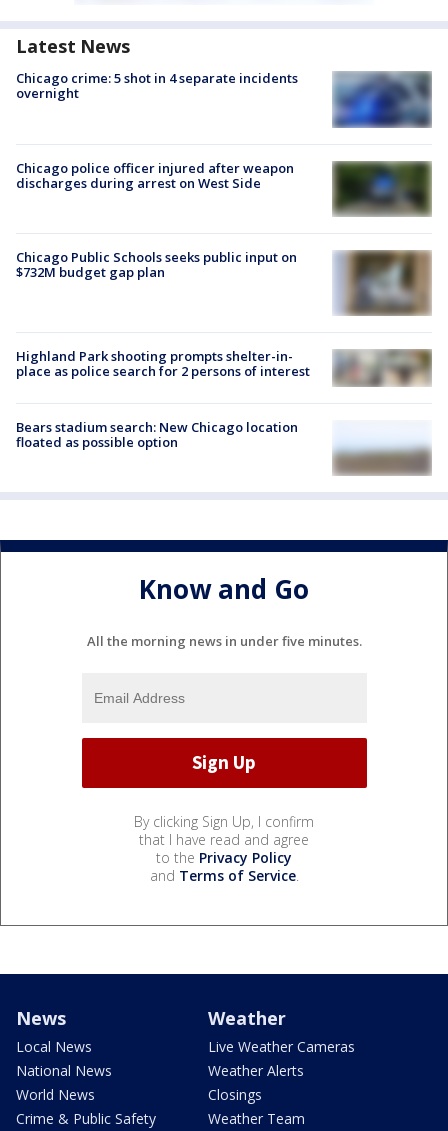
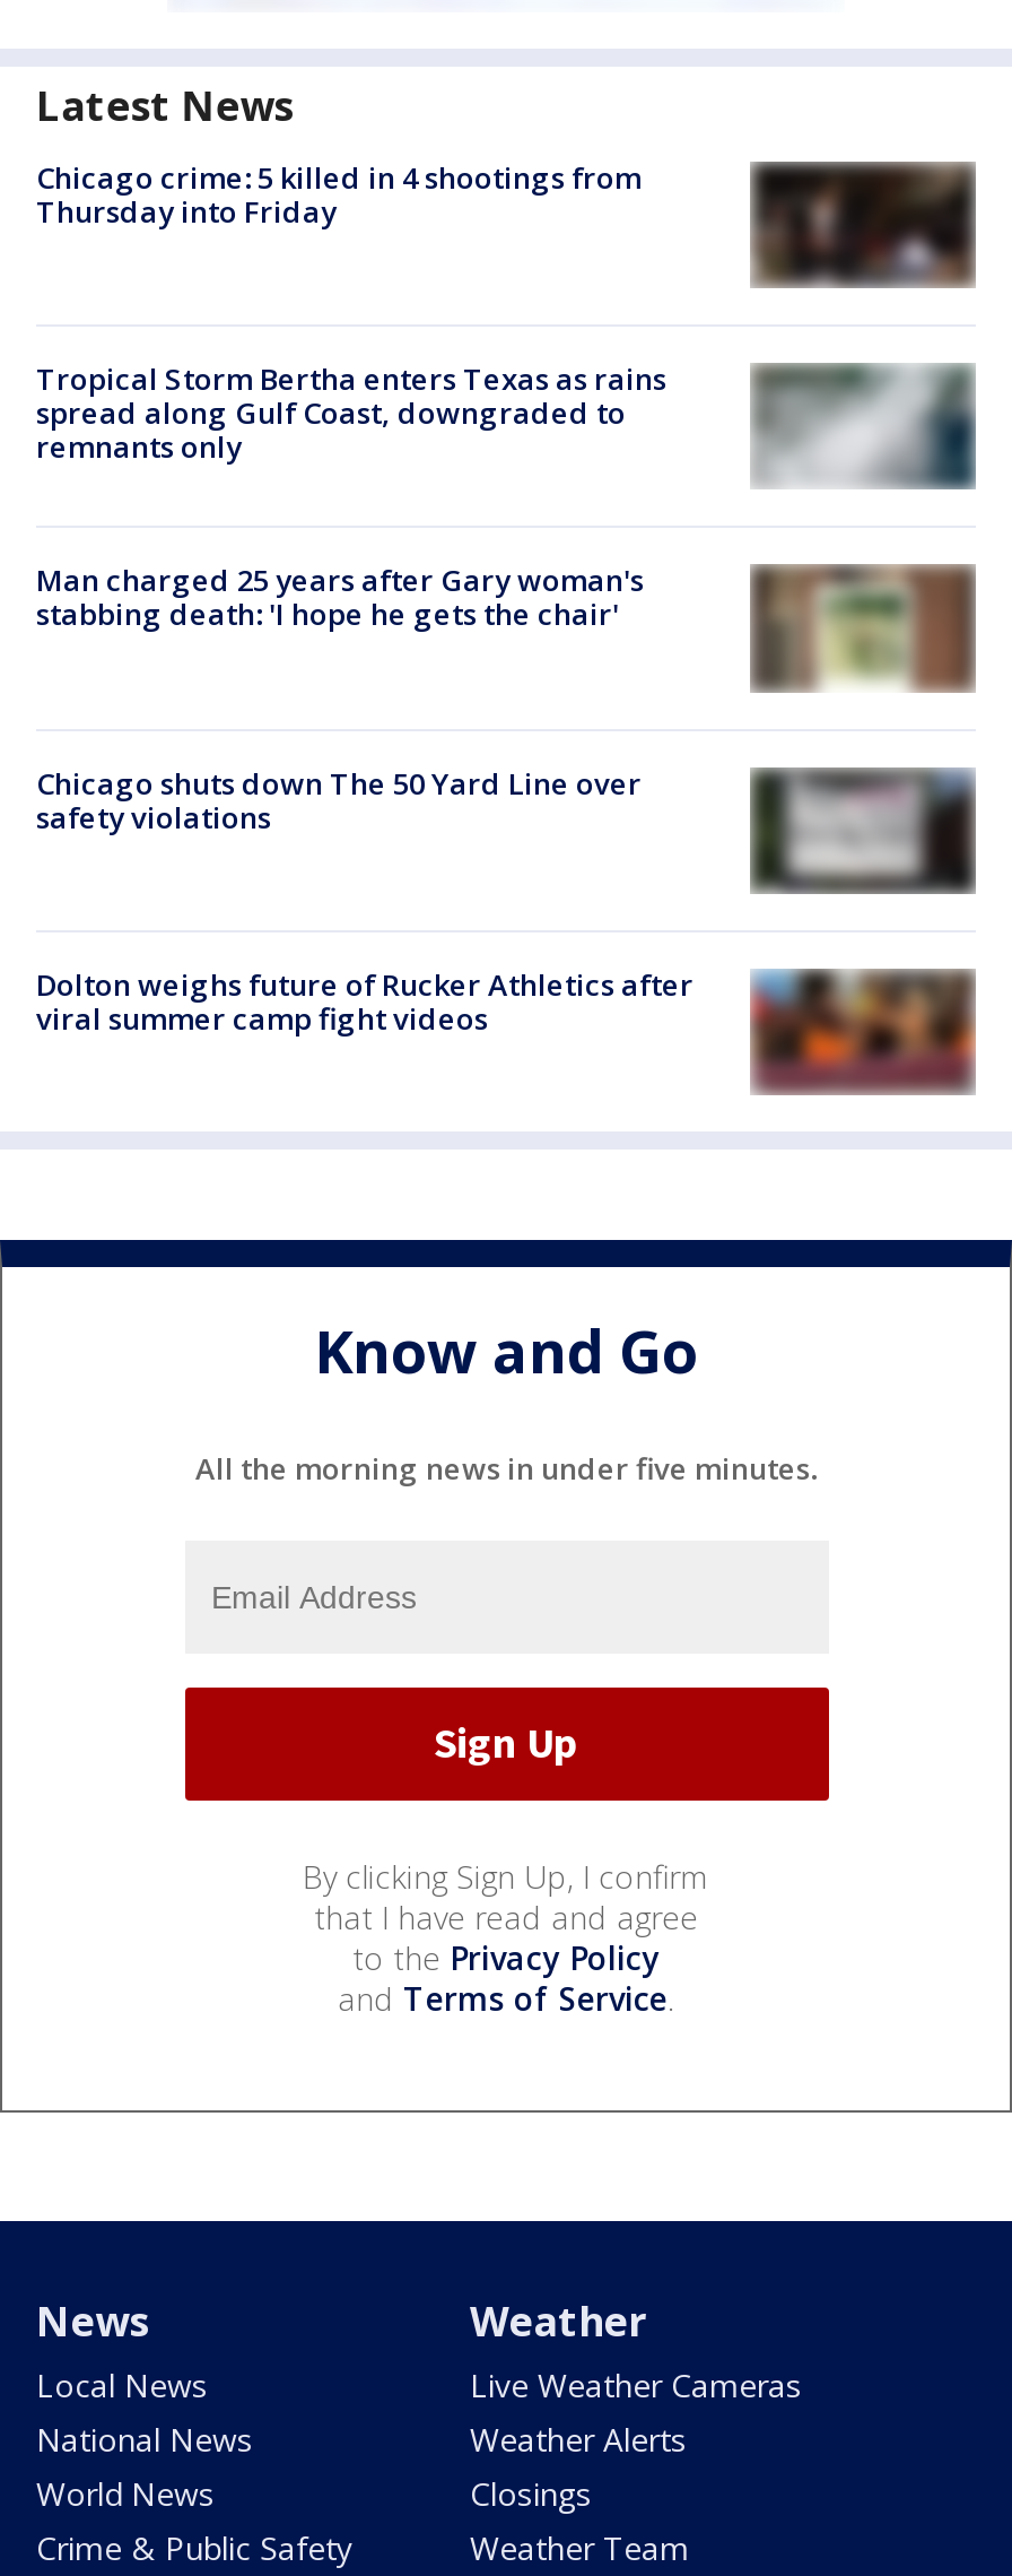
- Chicago crime: 5 shot in 4 separate incidents
- overnight
+ Chicago crime: 5 killed in 4 shootings from
+ Thursday into Friday

- [image]
+ [image]

- [image]
- Chicago police officer injured after weapon
- discharges during arrest on West Side
+ [image]
+ Tropical Storm Bertha enters Texas as rains
+ spread along Gulf Coast, downgraded to
+ remnants only

- Chicago Public Schools seeks public input on
- $732M budget gap plan
+ Man charged 25 years after Gary woman's
+ stabbing death: 'I hope he gets the chair'

- [image]
+ [image]

- [image]
+ [image]

- Highland Park shooting prompts shelter-in-
- place as police search for 2 persons of interest
+ Chicago shuts down The 50 Yard Line over
+ safety violations

- [image]
- Bears stadium search: New Chicago location
- floated as possible option
+ [image]
+ Dolton weighs future of Rucker Athletics after
+ viral summer camp fight videos
